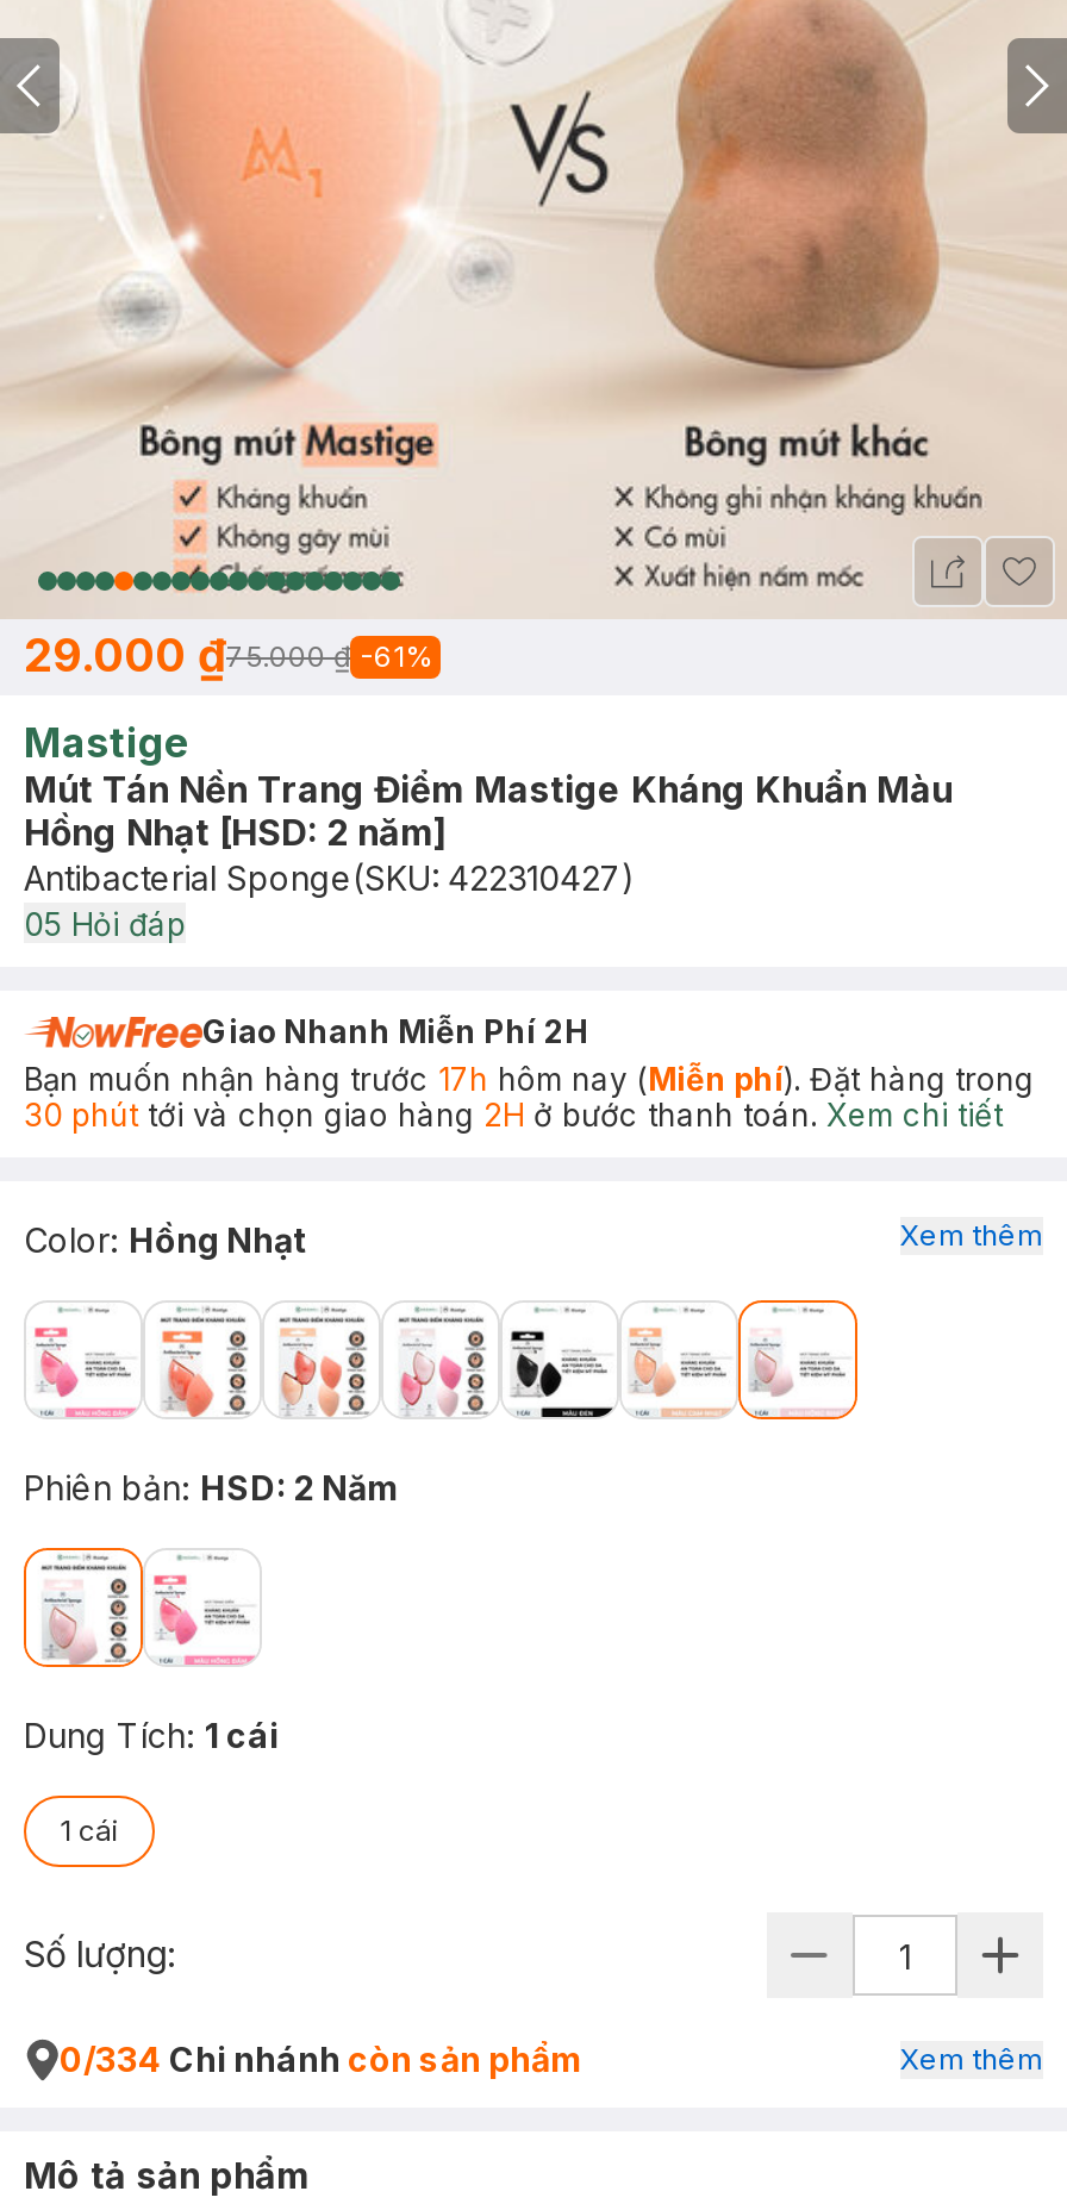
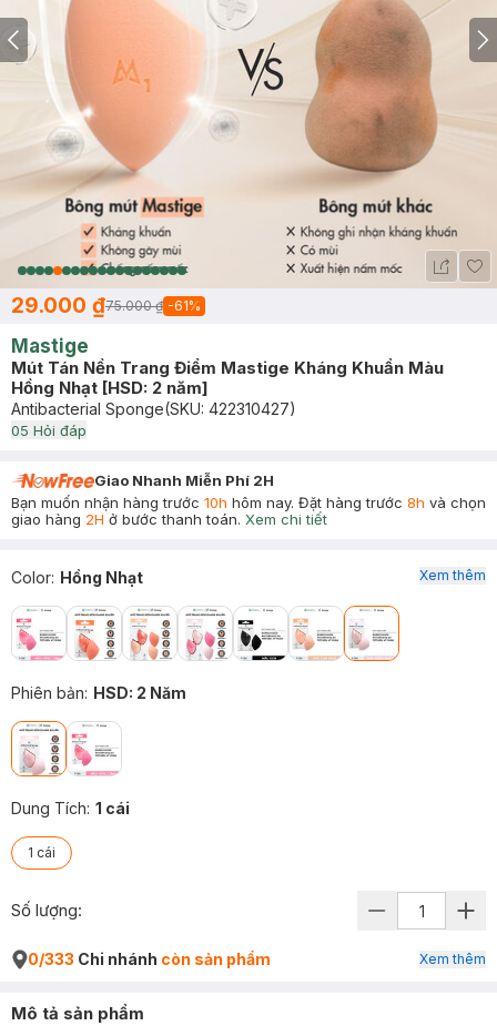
- Bạn muốn nhận hàng trước 17h hôm nay (Miễn phí). Đặt hàng trong
- 30 phút tới và chọn giao hàng 2H ở bước thanh toán. Xem chi tiết
+ Bạn muốn nhận hàng trước 10h hôm nay. Đặt hàng trước 8h và chọn
+ giao hàng 2H ở bước thanh toán. Xem chi tiết

- 0/334 Chi nhánh còn sản phẩm
+ 0/333 Chi nhánh còn sản phẩm
